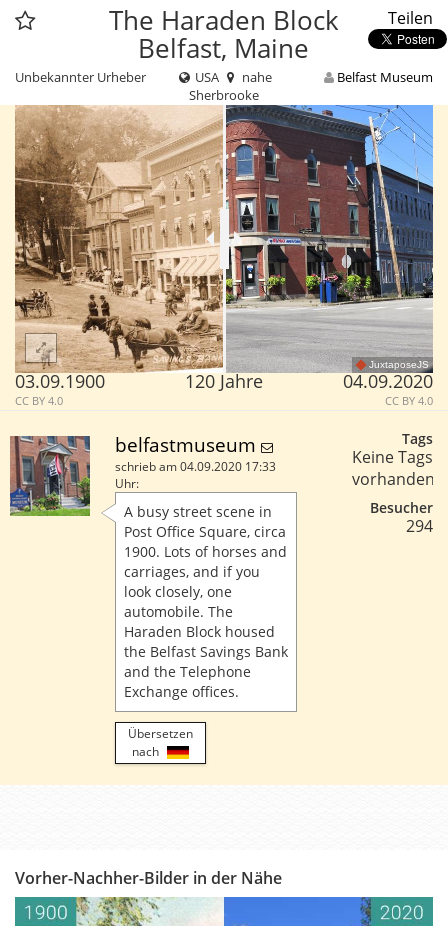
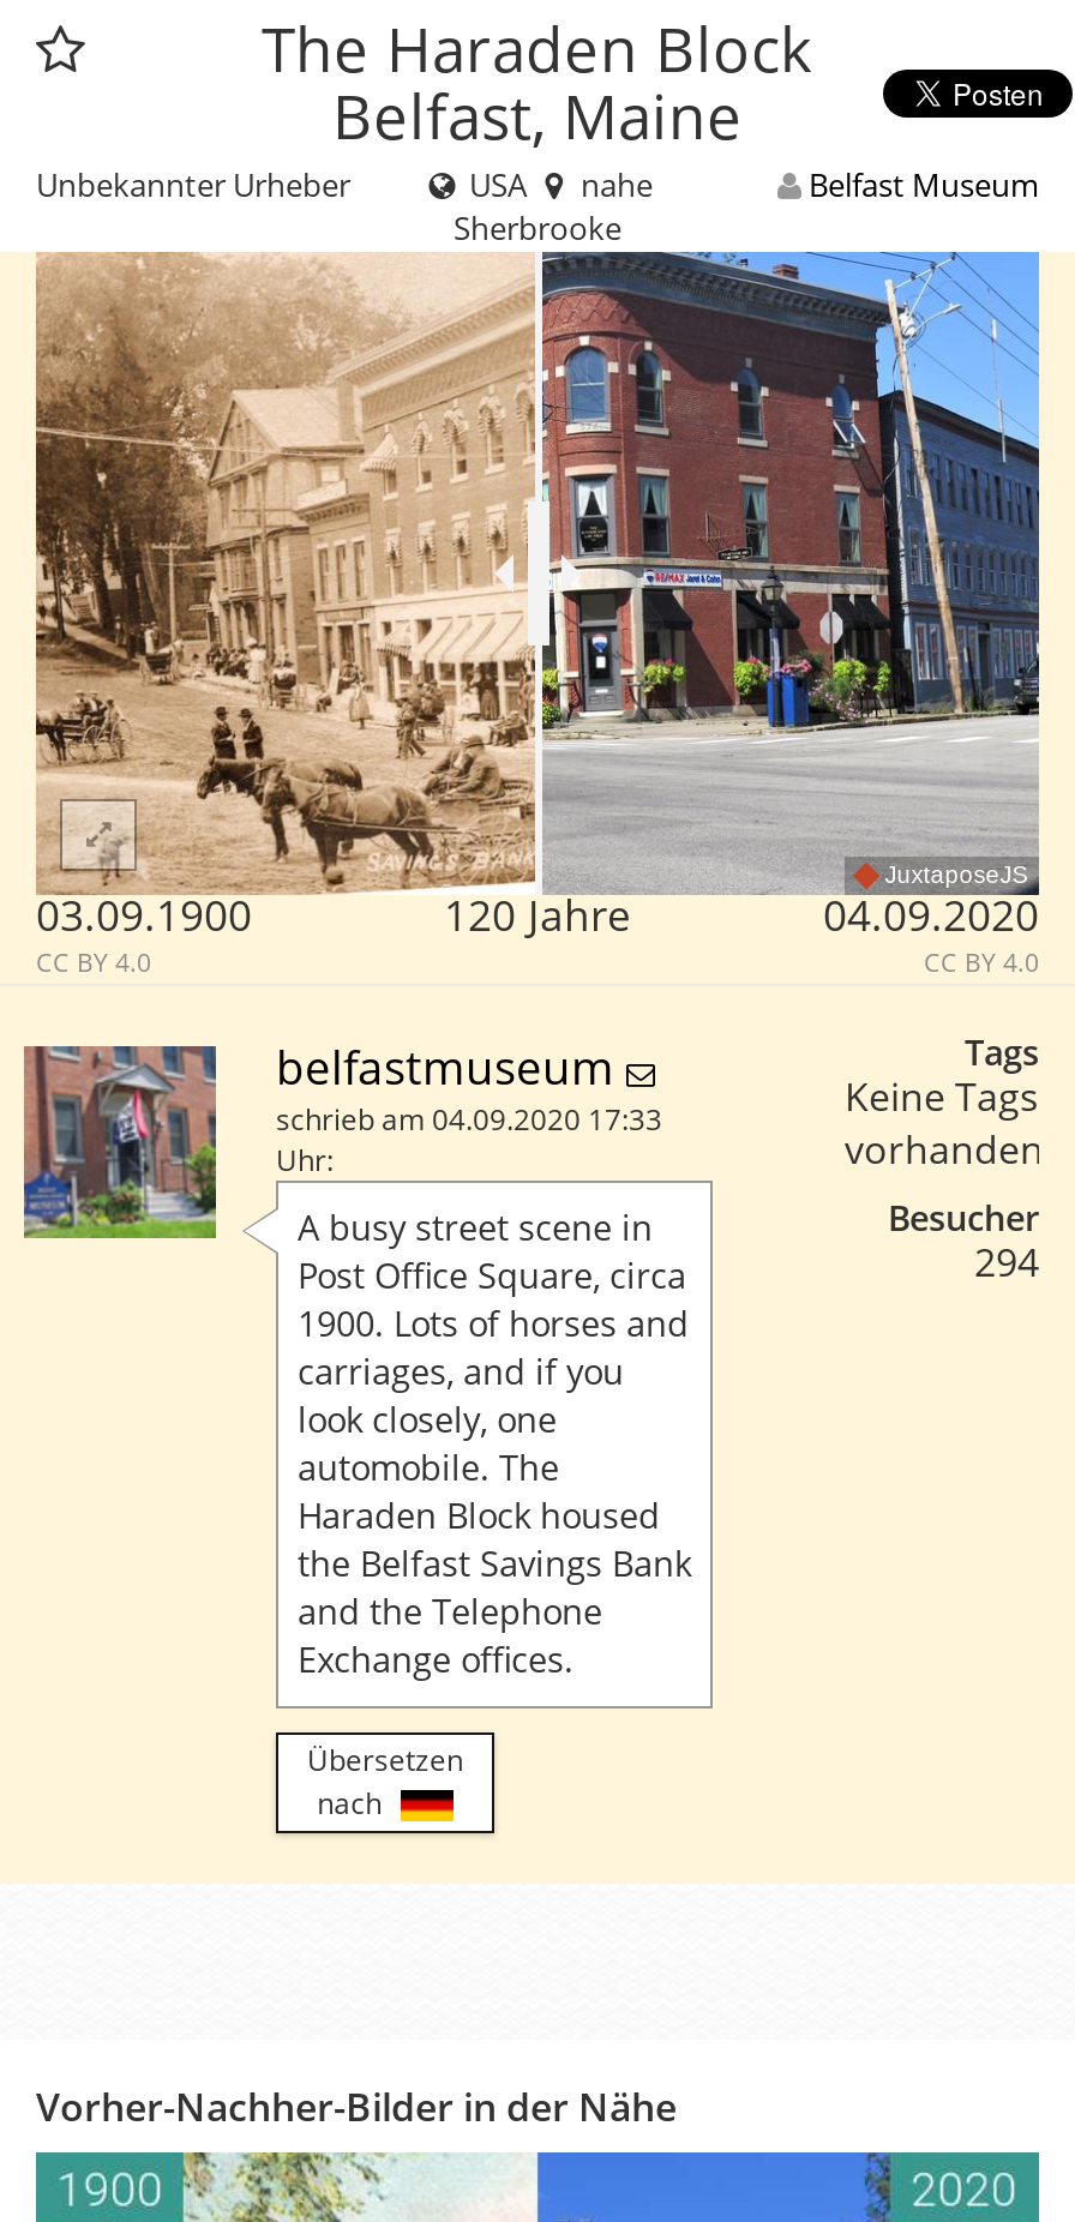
- Teilen
